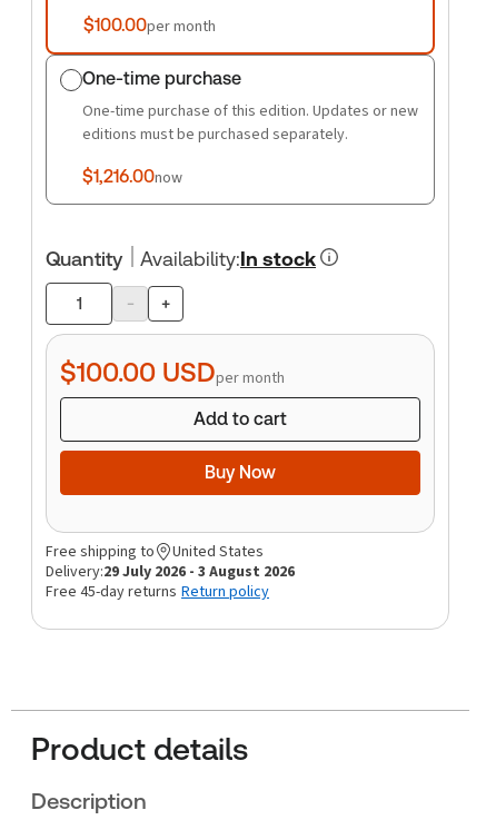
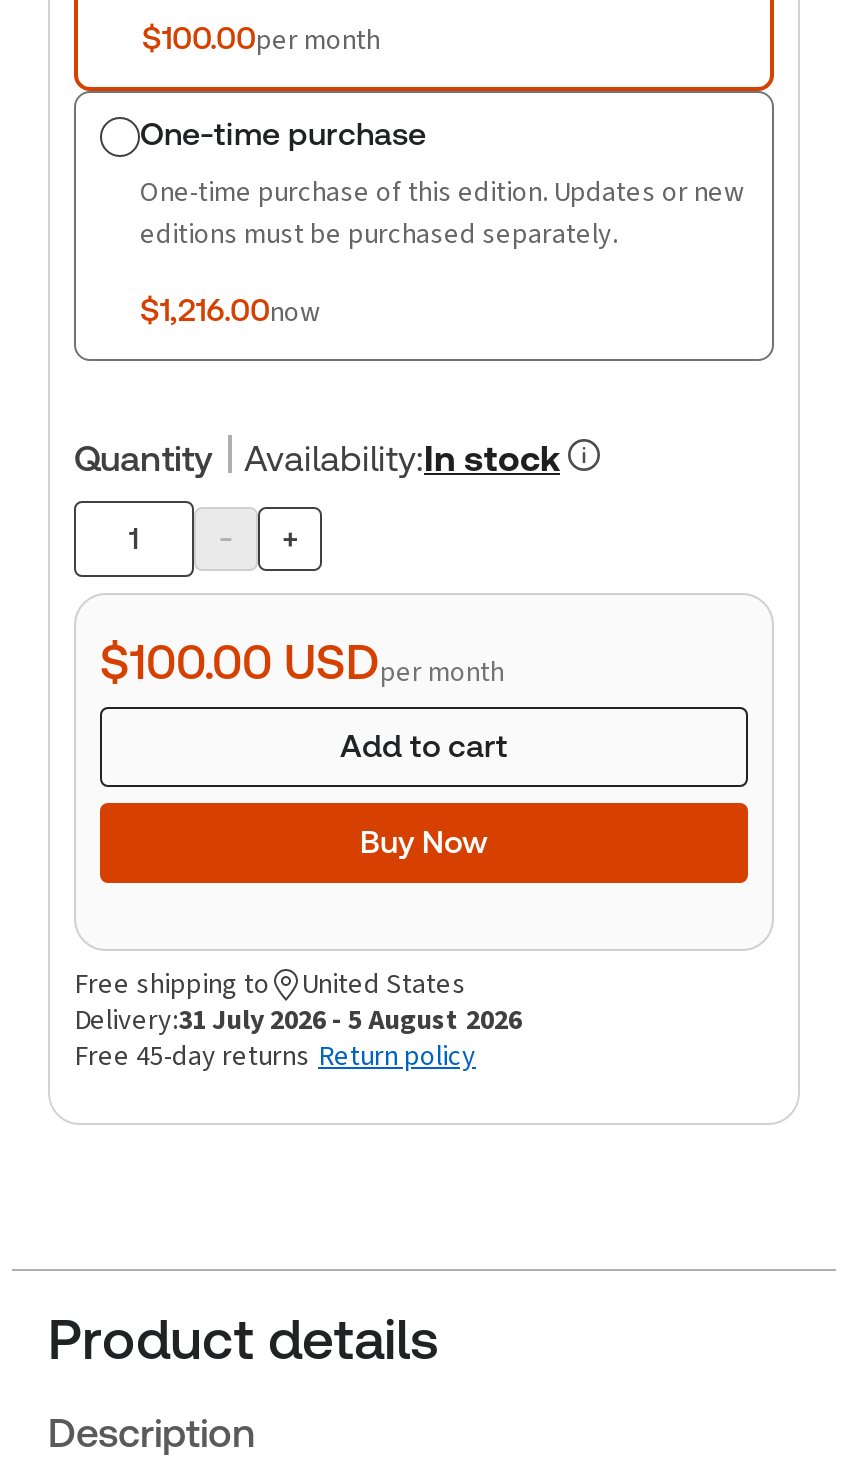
- Delivery:29 July 2026 - 3 August 2026
+ Delivery:31 July 2026 - 5 August 2026
